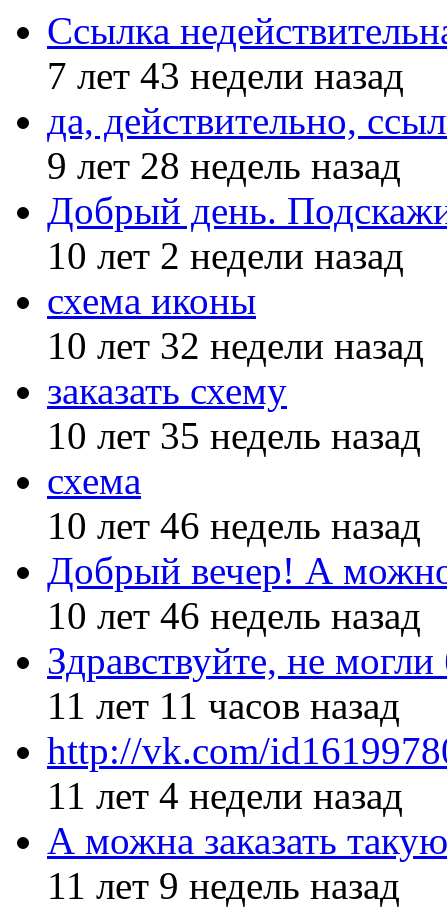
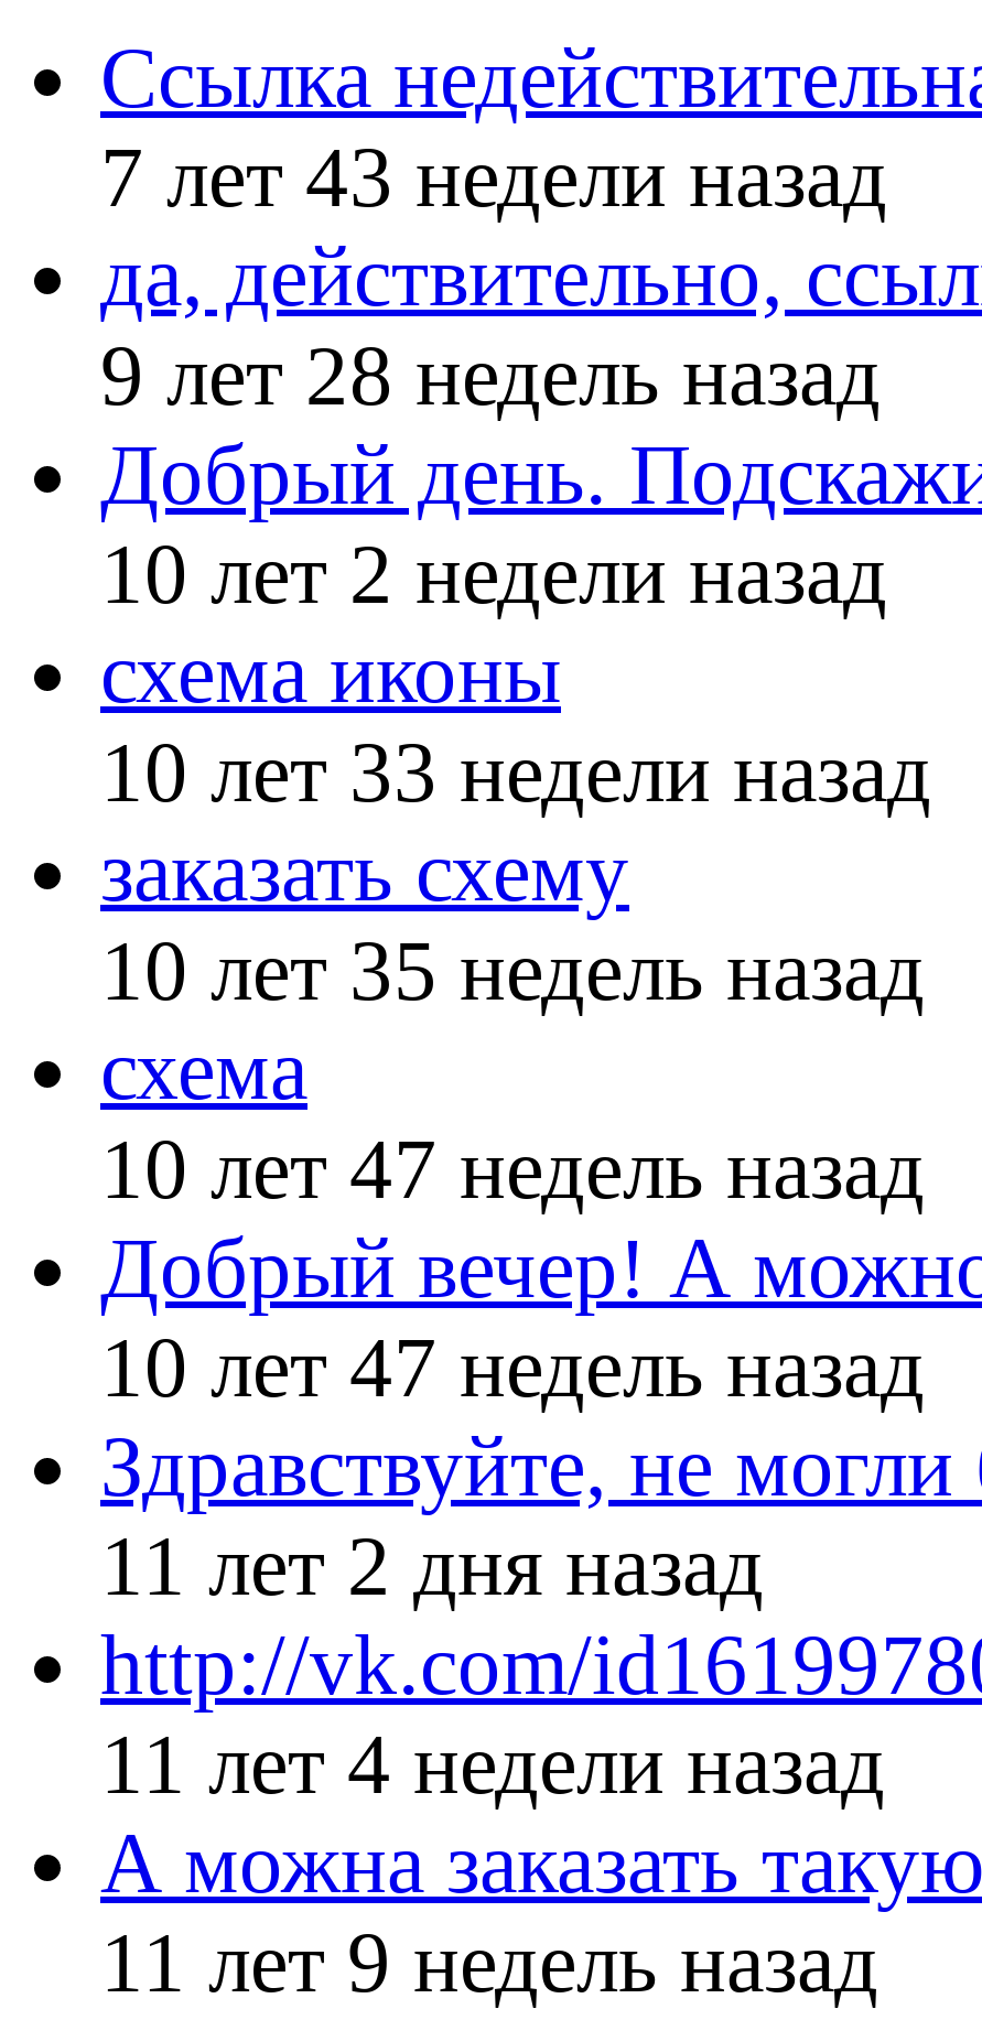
- 10 лет 32 недели назад
+ 10 лет 33 недели назад

- 10 лет 46 недель назад
+ 10 лет 47 недель назад

- 10 лет 46 недель назад
+ 10 лет 47 недель назад

- 11 лет 11 часов назад
+ 11 лет 2 дня назад
